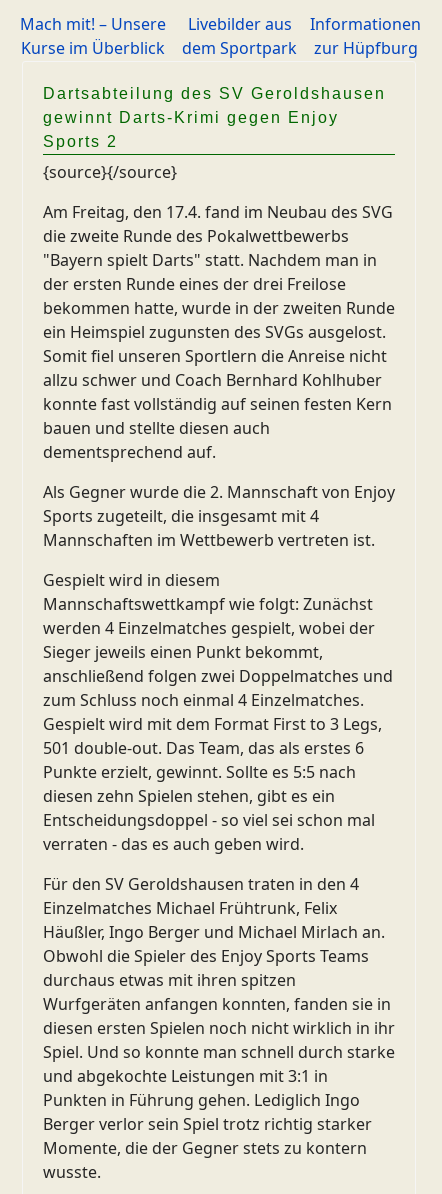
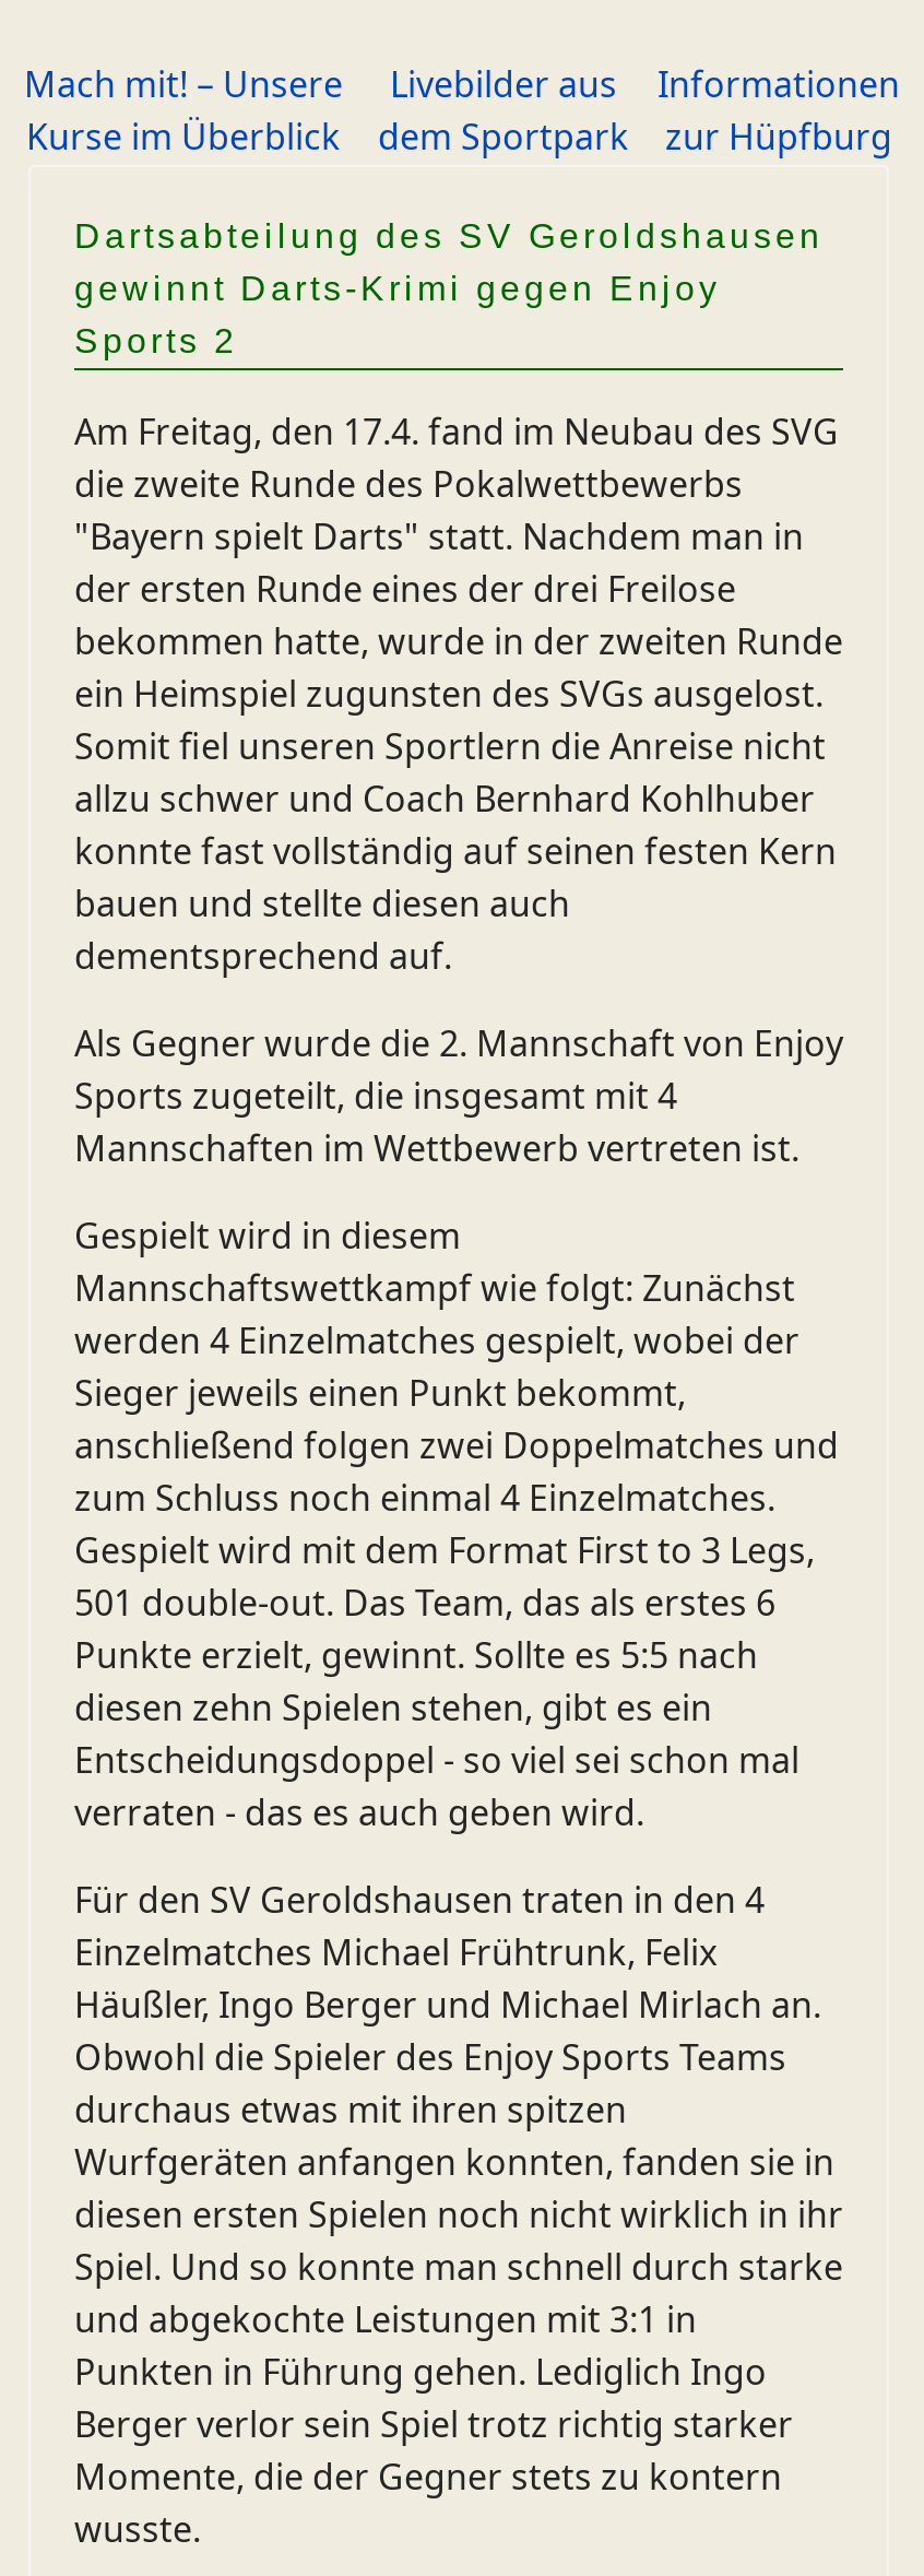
- {source}{/source}
